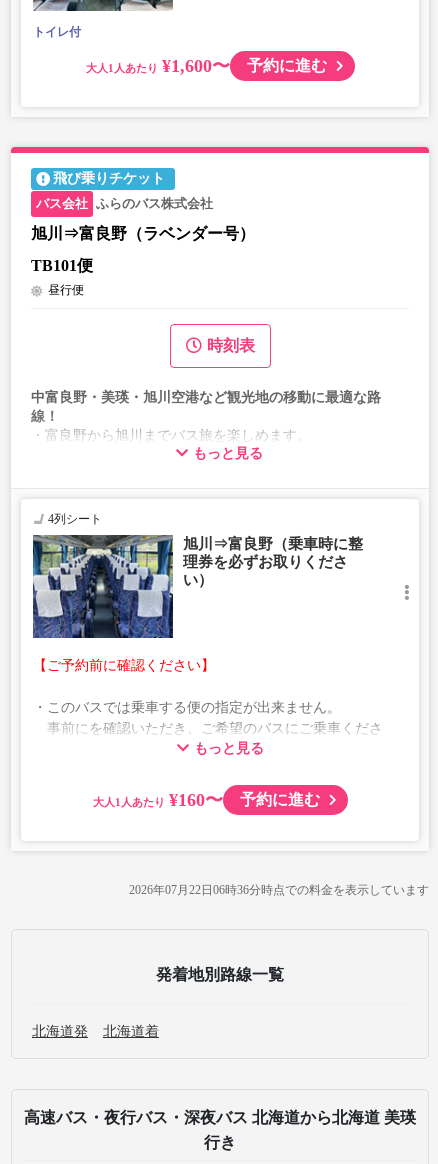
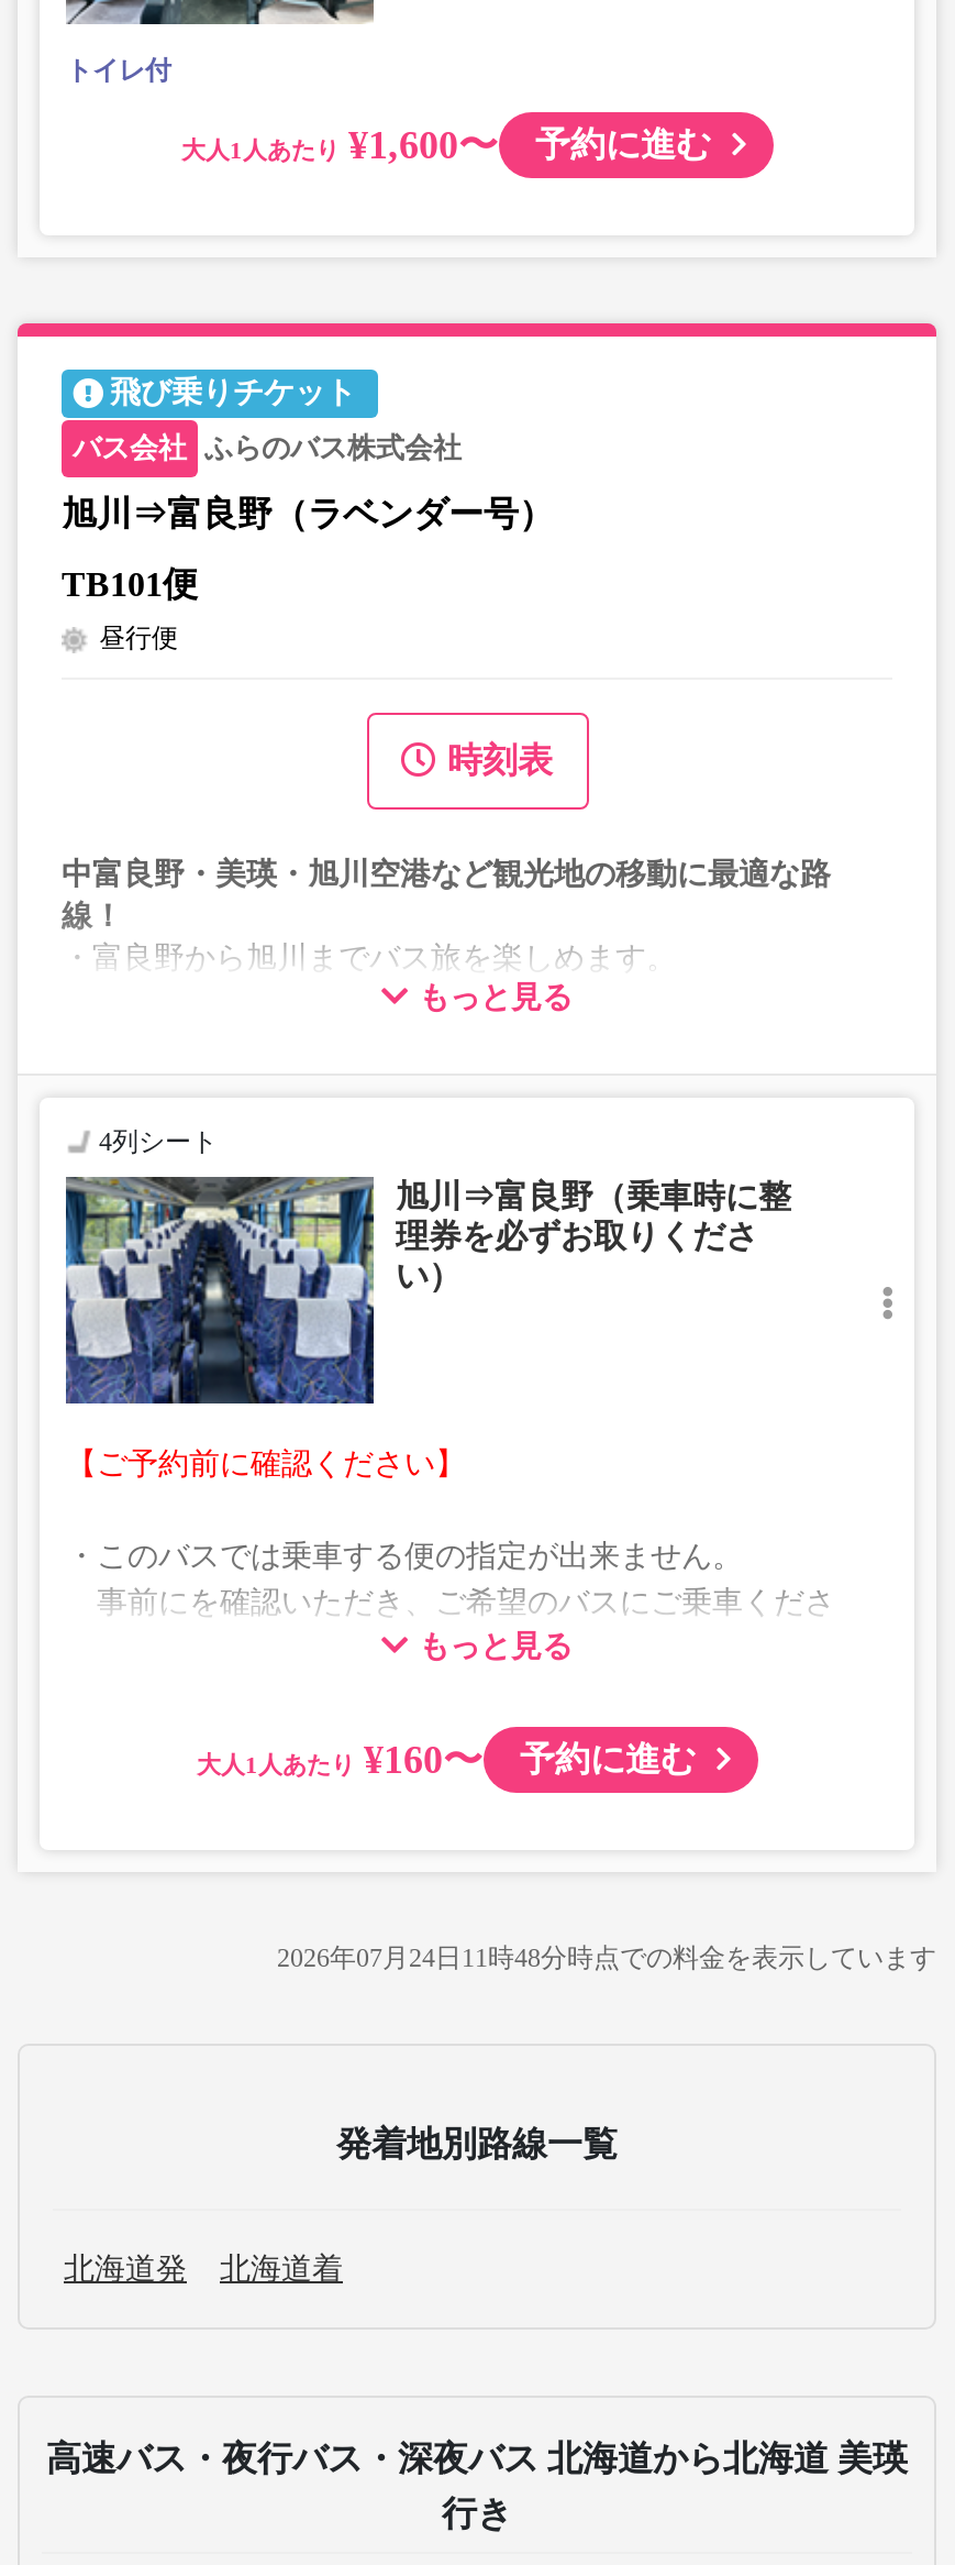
- 2026年07月22日06時36分時点での料金を表示しています
+ 2026年07月24日11時48分時点での料金を表示しています
